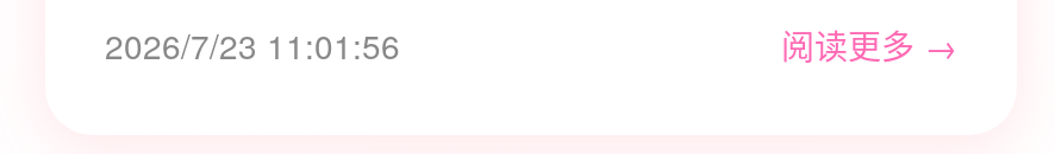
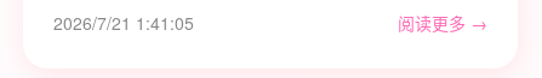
- 2026/7/23 11:01:56
+ 2026/7/21 1:41:05
